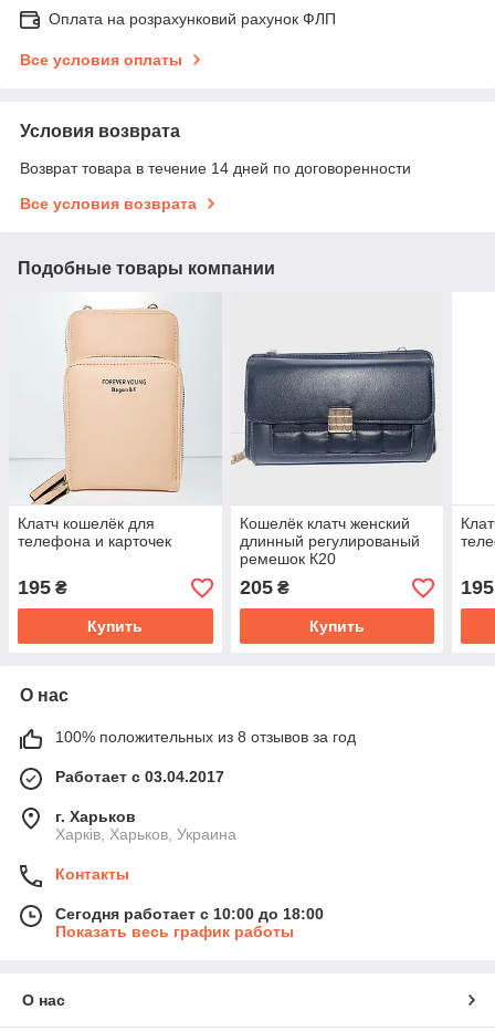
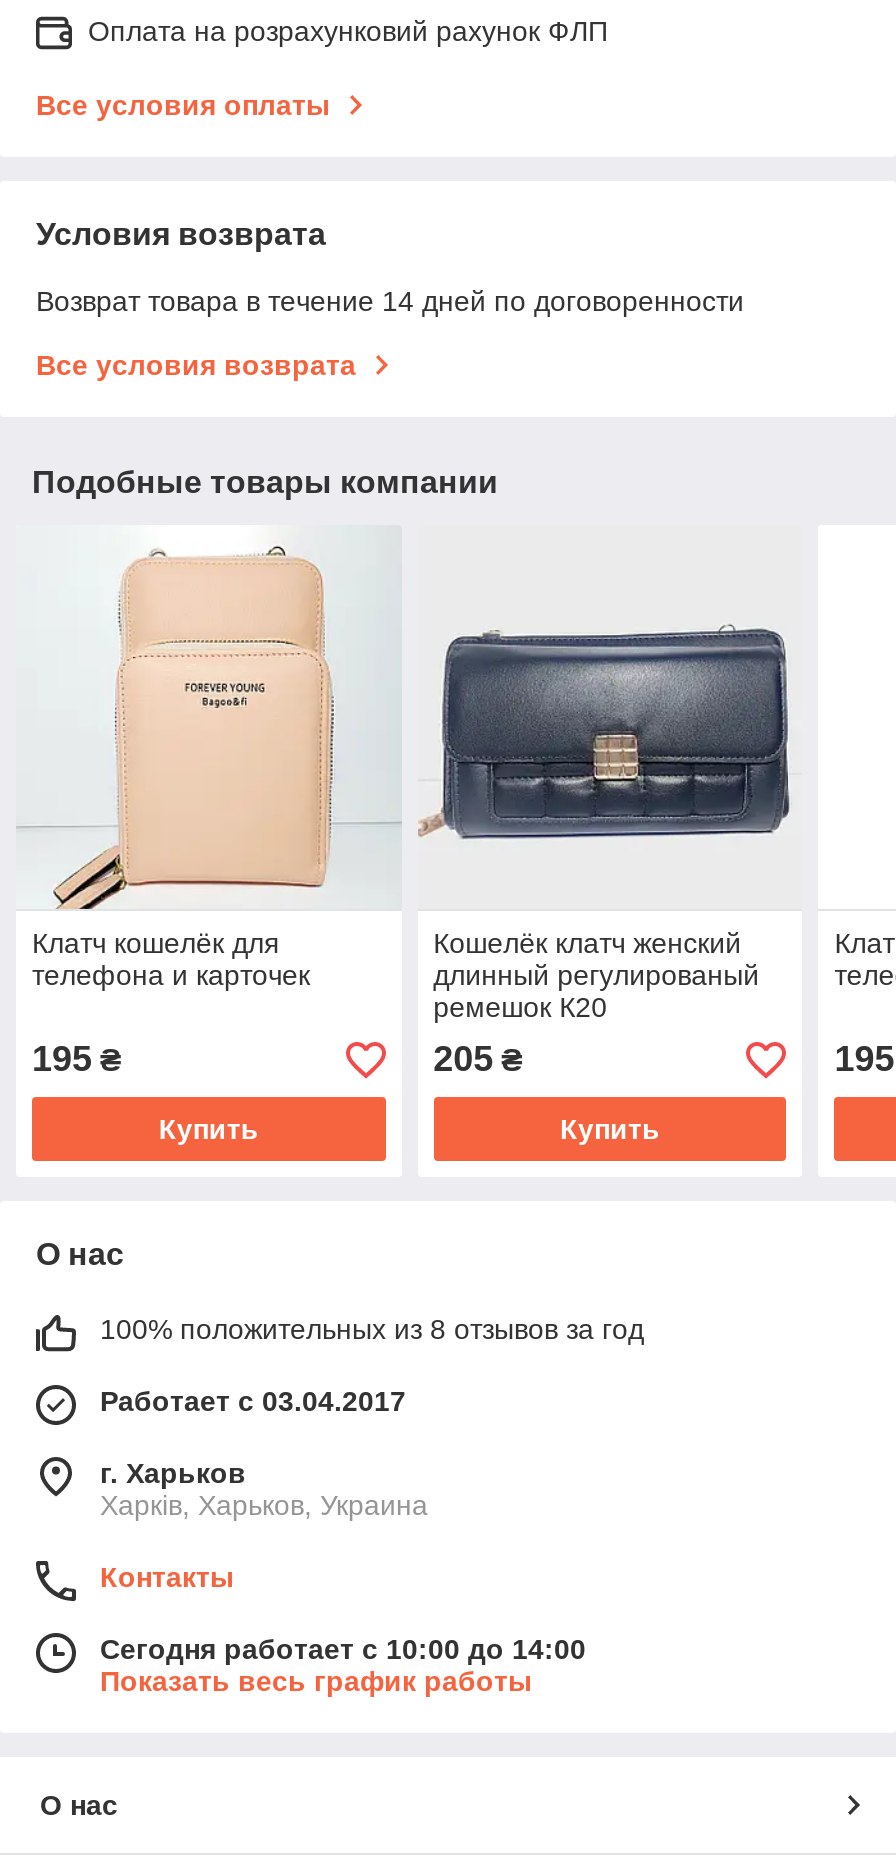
- Сегодня работает с 10:00 до 18:00
+ Сегодня работает с 10:00 до 14:00
